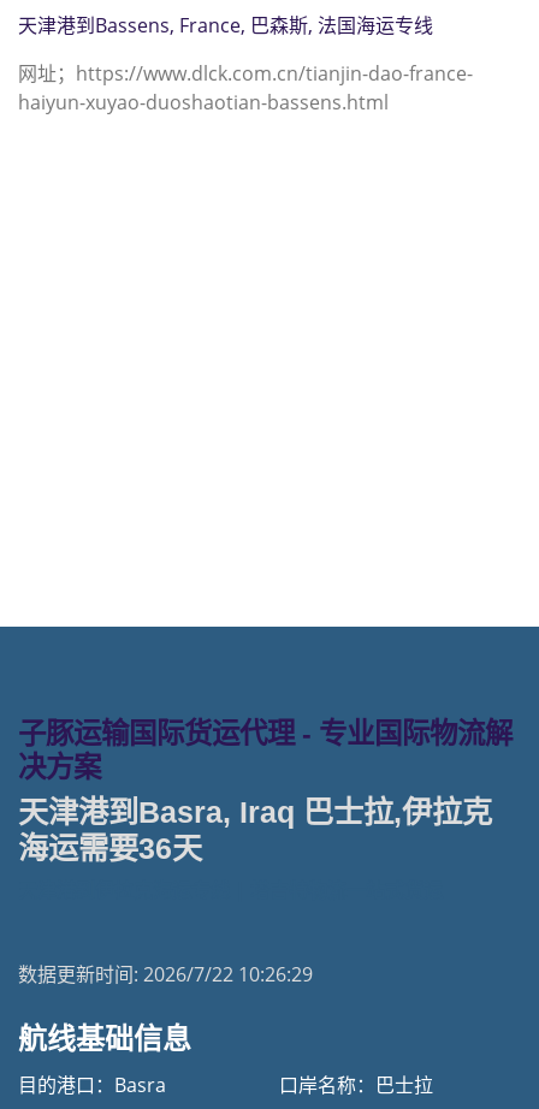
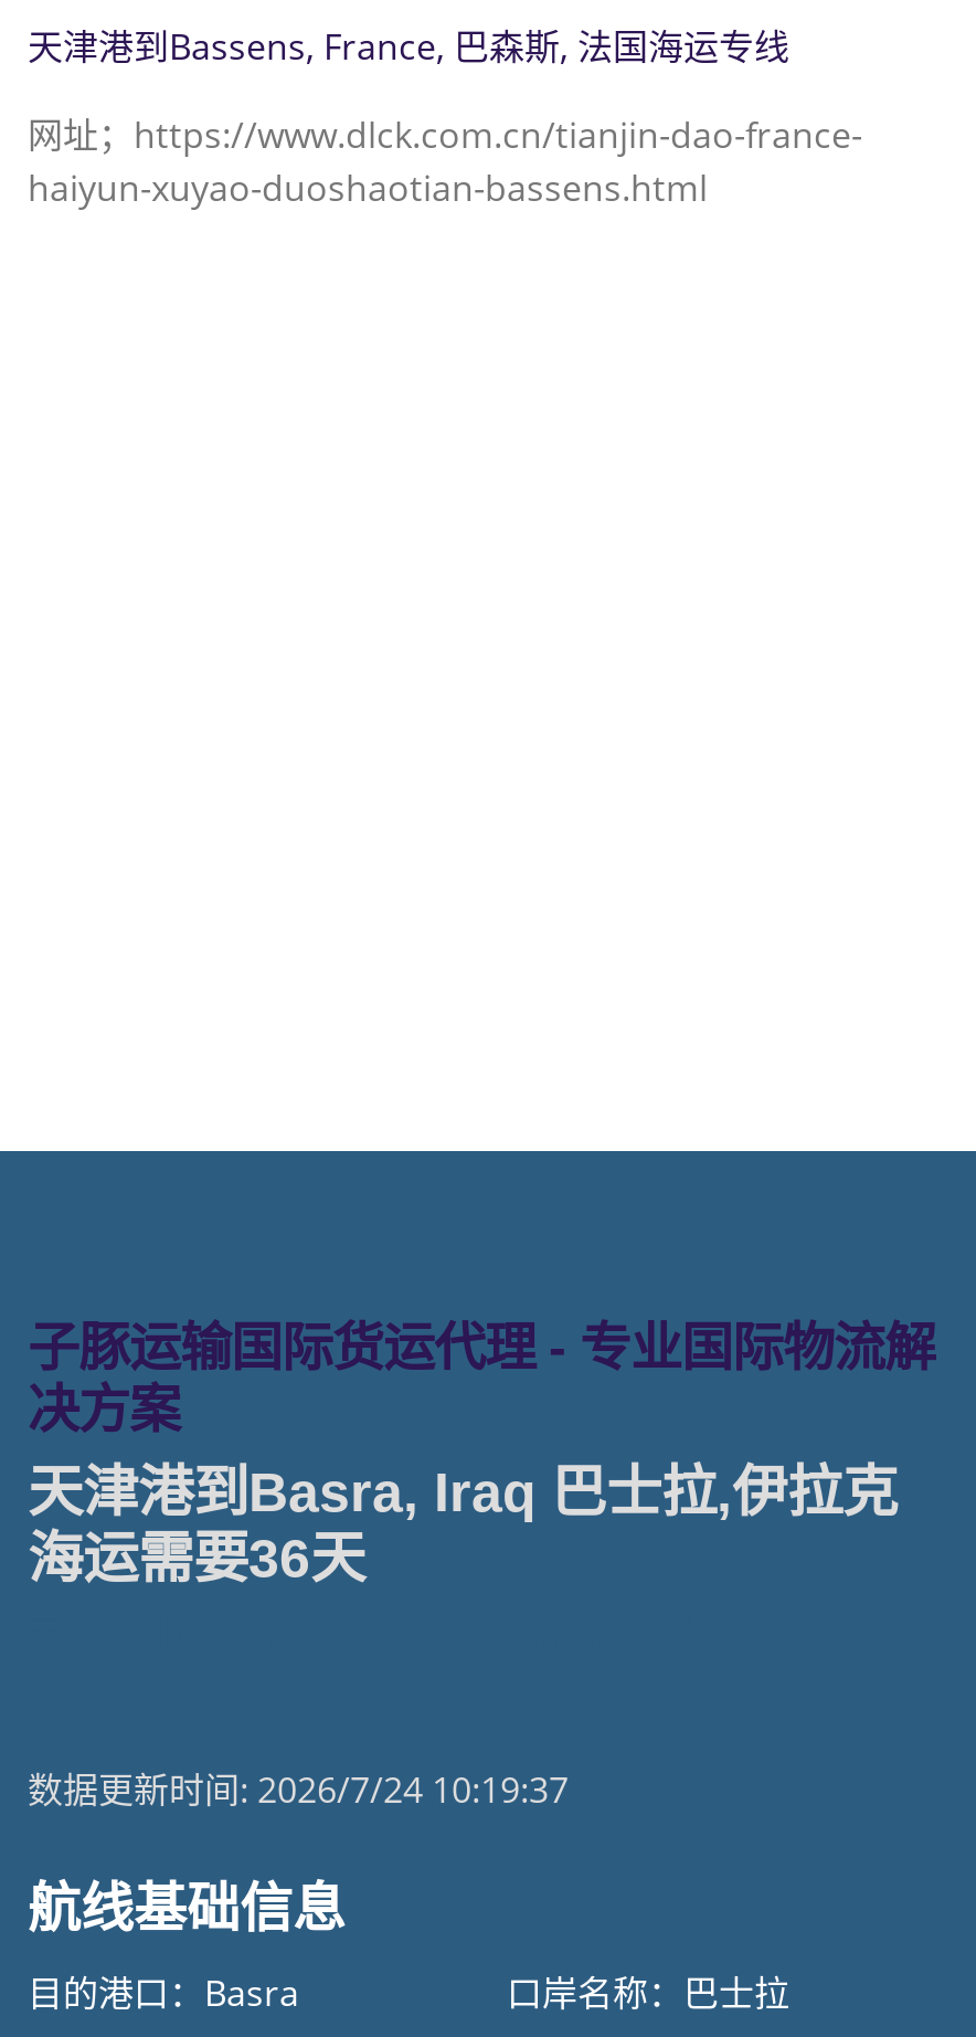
- 数据更新时间: 2026/7/22 10:26:29
+ 数据更新时间: 2026/7/24 10:19:37
